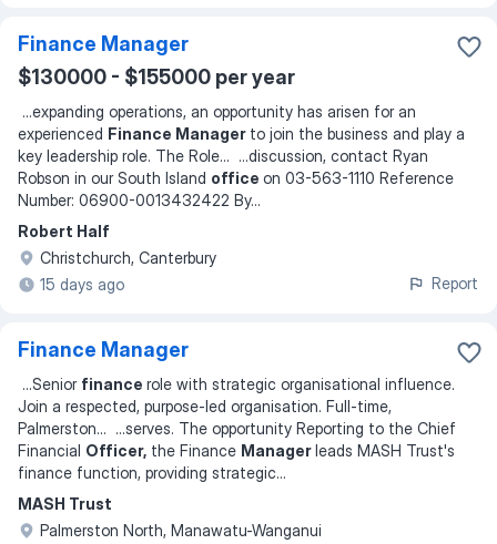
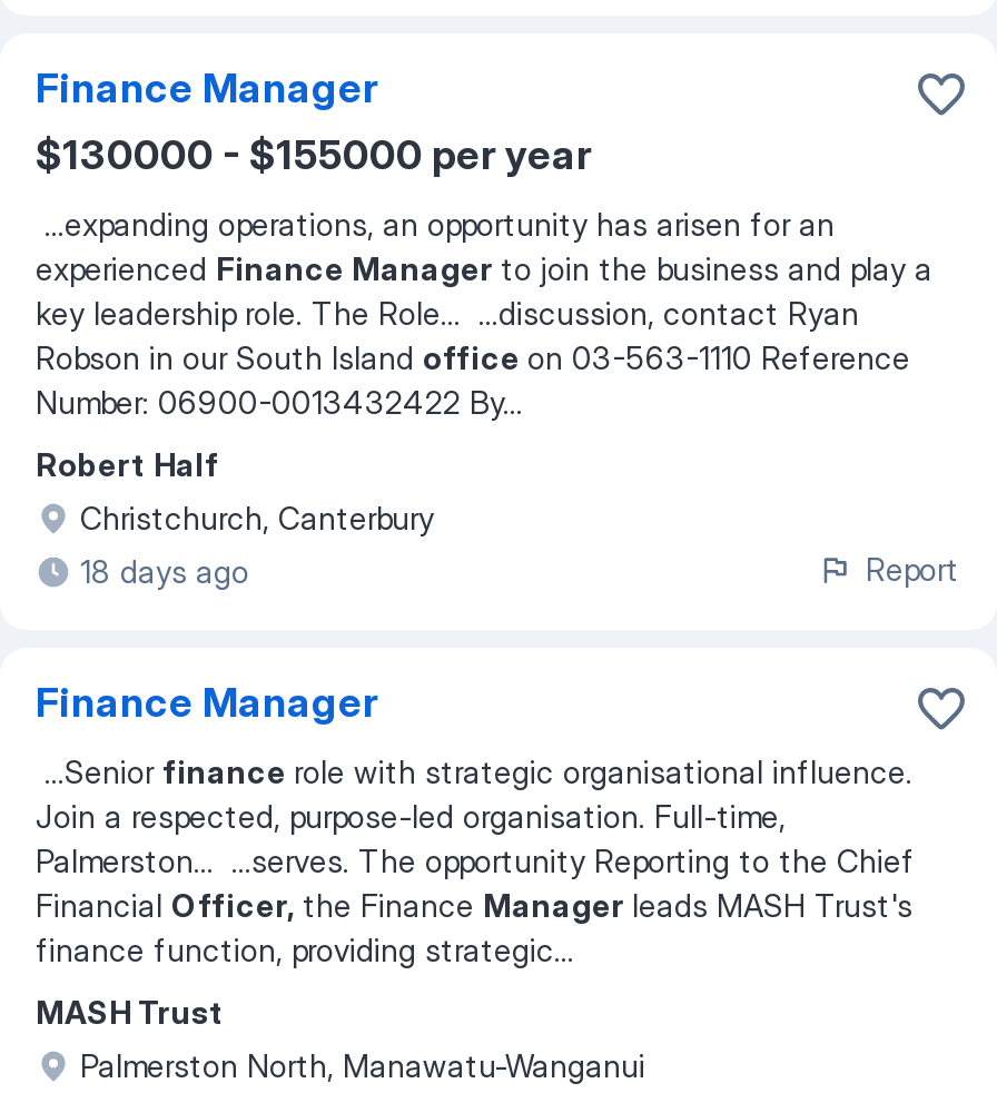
- 15 days ago
+ 18 days ago
